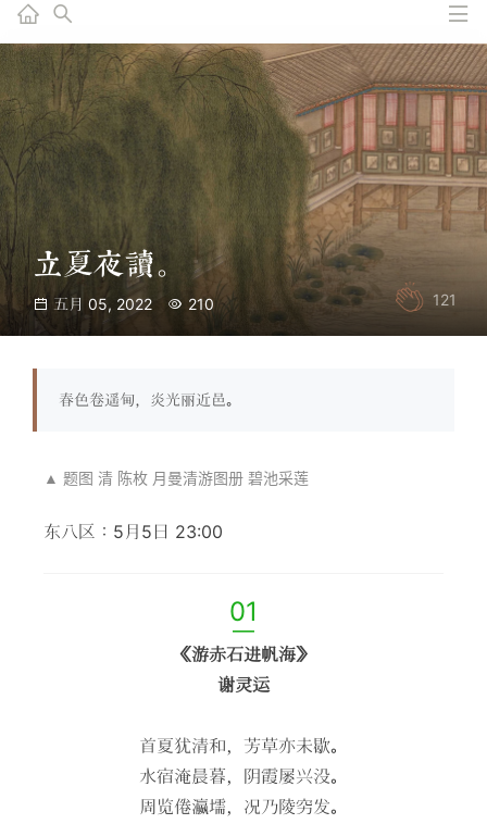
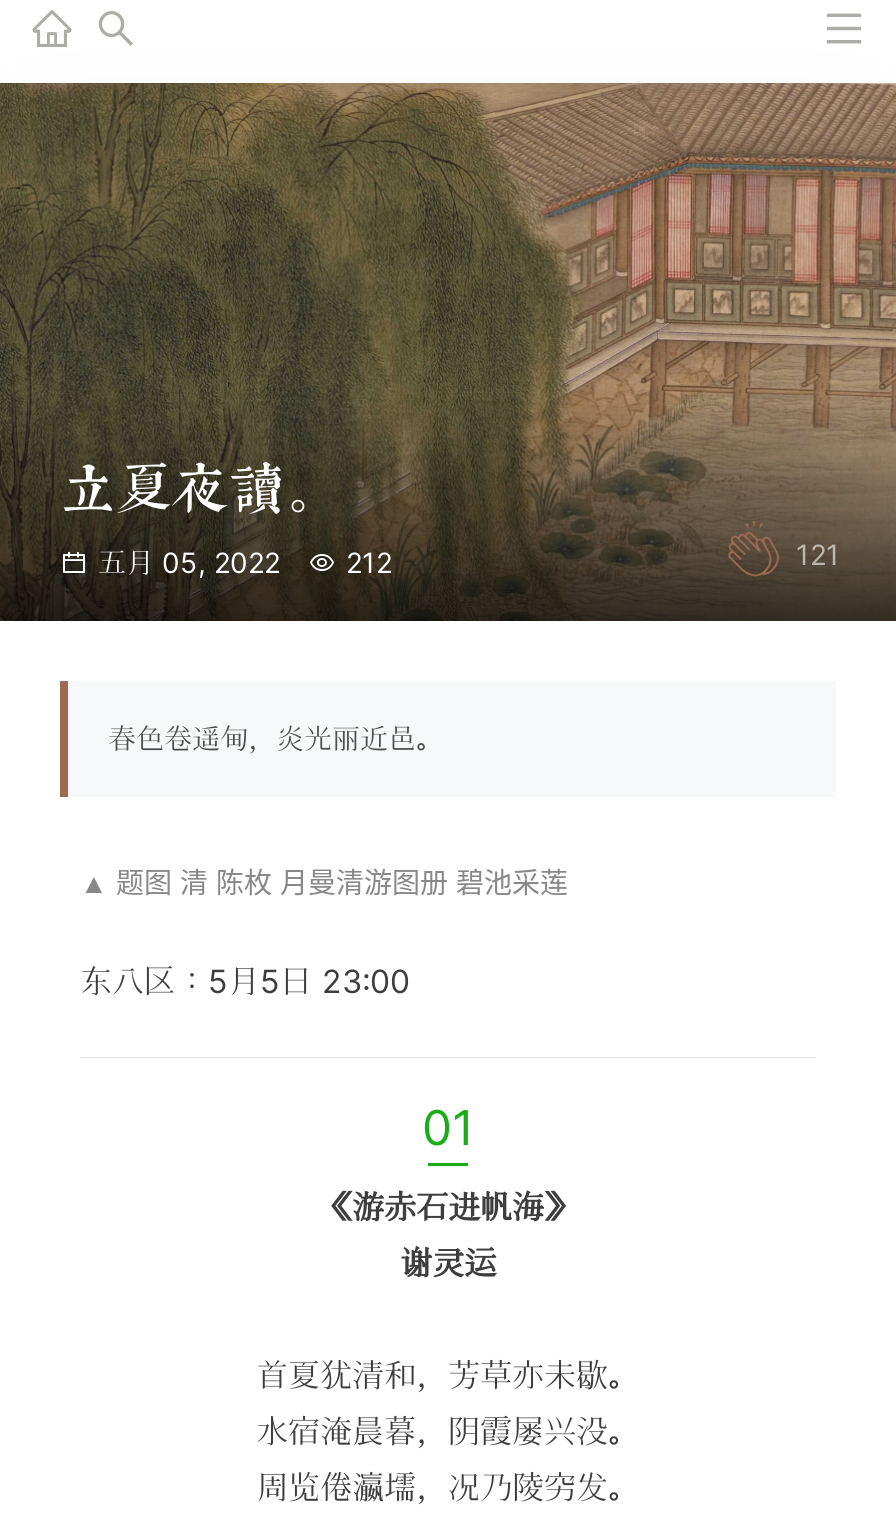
- 五月 05, 2022 210
+ 五月 05, 2022 212
